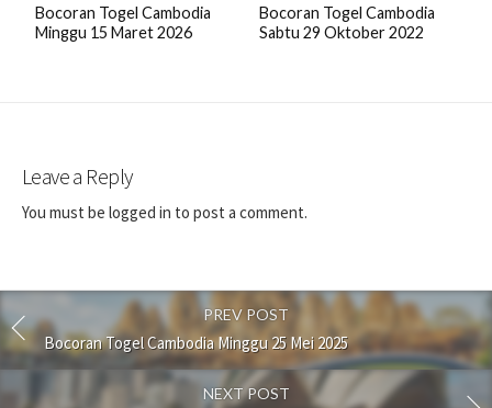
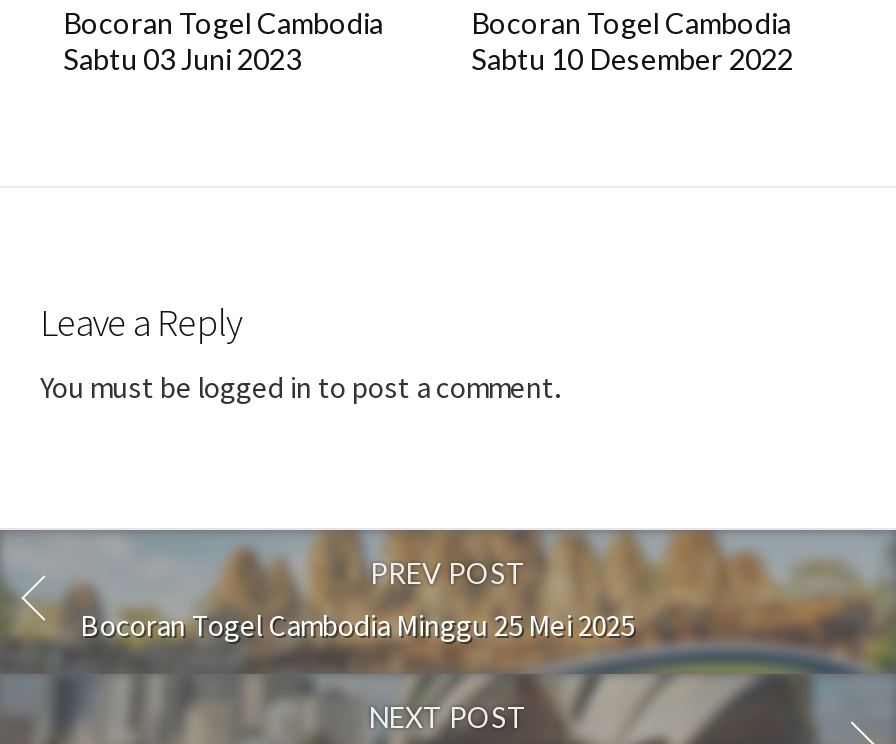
- Minggu 15 Maret 2026
+ Sabtu 03 Juni 2023

- Sabtu 29 Oktober 2022
+ Sabtu 10 Desember 2022
